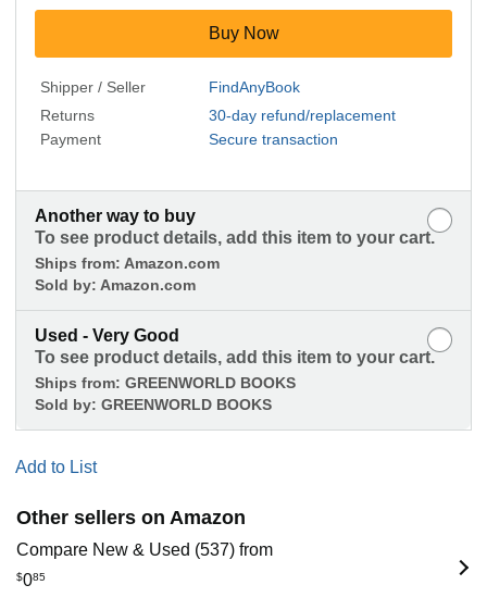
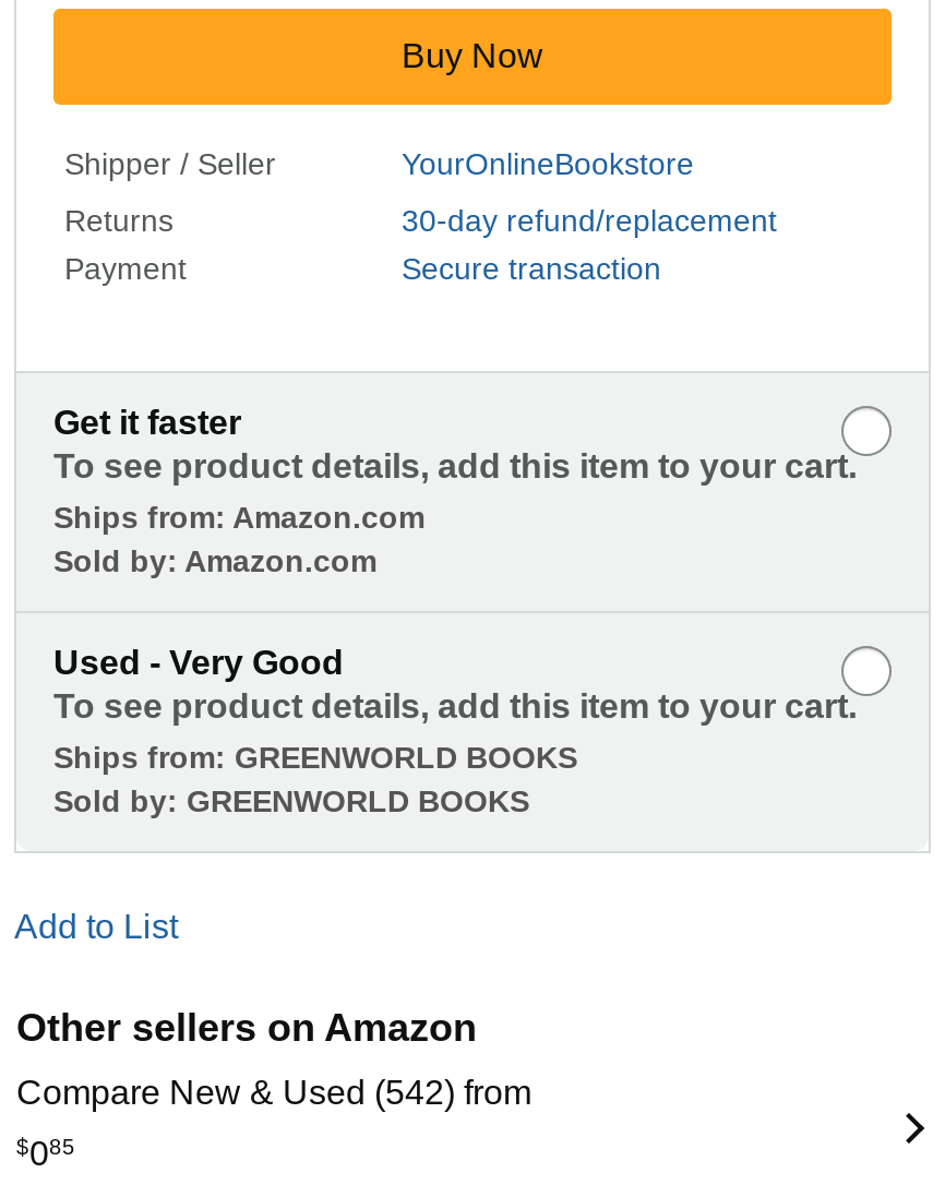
- FindAnyBook
+ YourOnlineBookstore

- Another way to buy
+ Get it faster

- Compare New & Used (537) from
+ Compare New & Used (542) from
